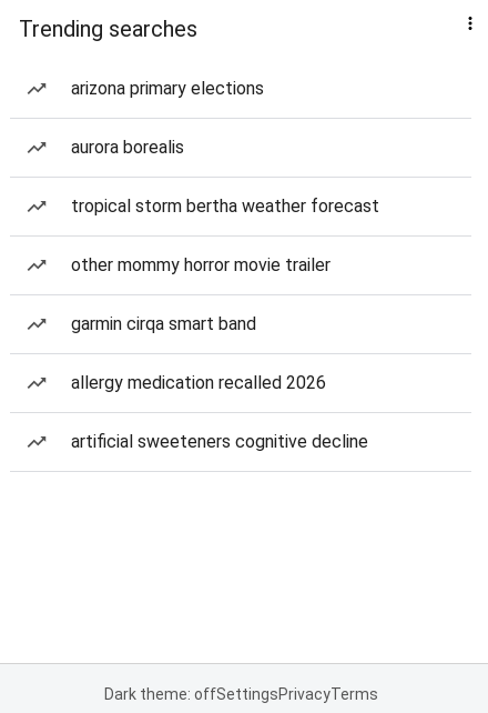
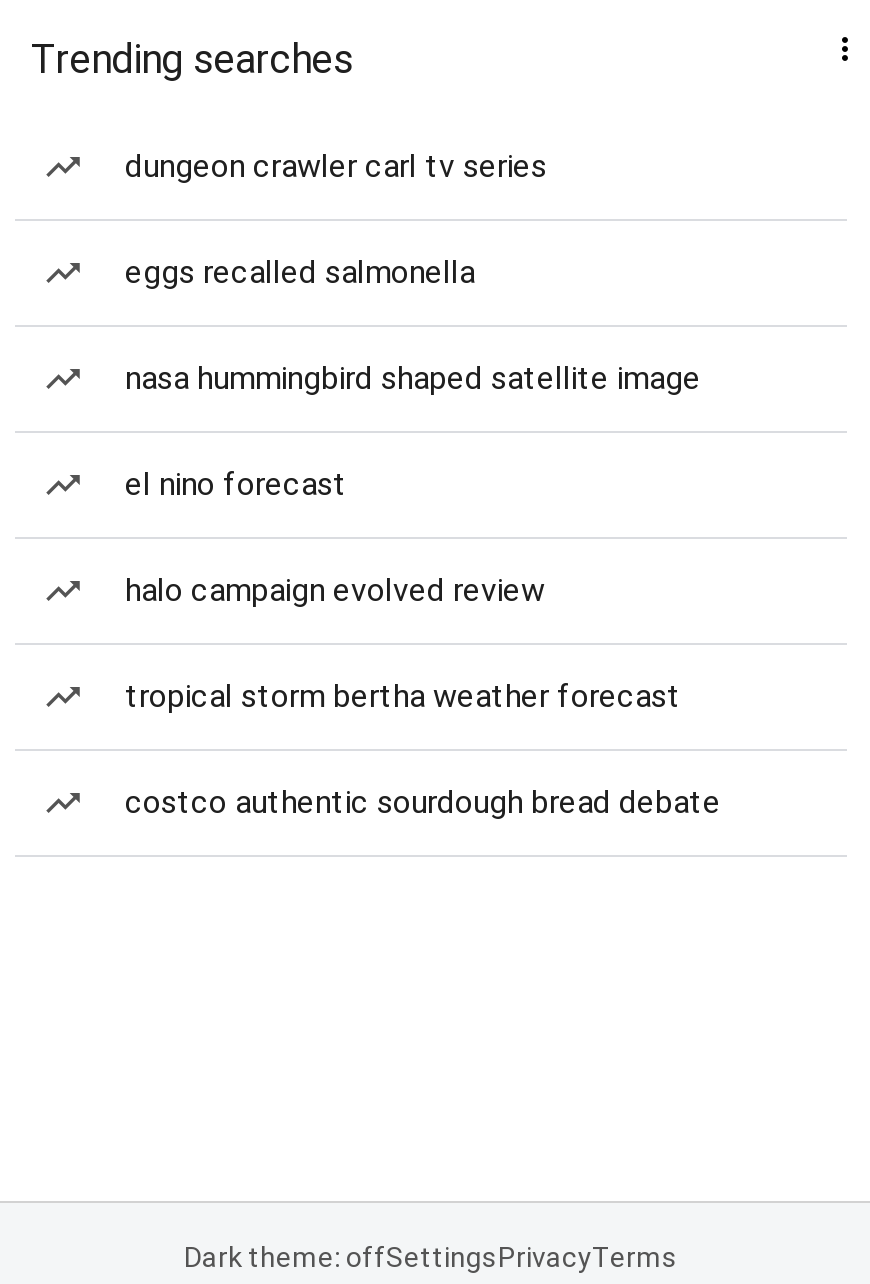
- arizona primary elections
- aurora borealis
+ dungeon crawler carl tv series
+ eggs recalled salmonella
+ nasa hummingbird shaped satellite image
+ el nino forecast
+ halo campaign evolved review

moved down: tropical storm bertha weather forecast

- other mommy horror movie trailer
- garmin cirqa smart band
- allergy medication recalled 2026
- artificial sweeteners cognitive decline
+ costco authentic sourdough bread debate
